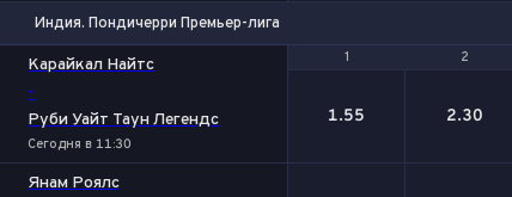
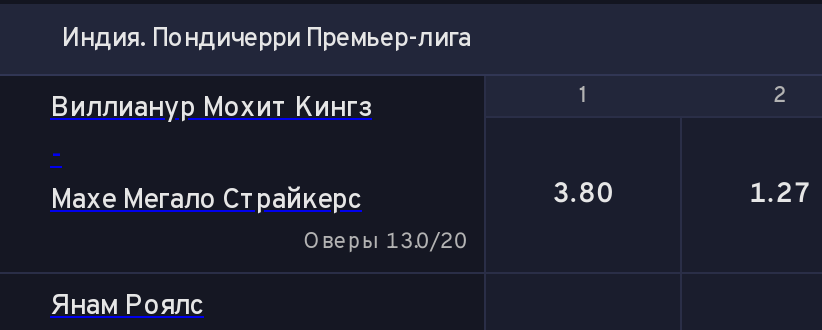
- Карайкал Найтс
+ Виллианур Мохит Кингз

- Руби Уайт Таун Легендс
- Сегодня в 11:30
+ Махе Мегало Страйкерс
+ Оверы 13.0/20

- 1.55
+ 3.80

- 2.30
+ 1.27
